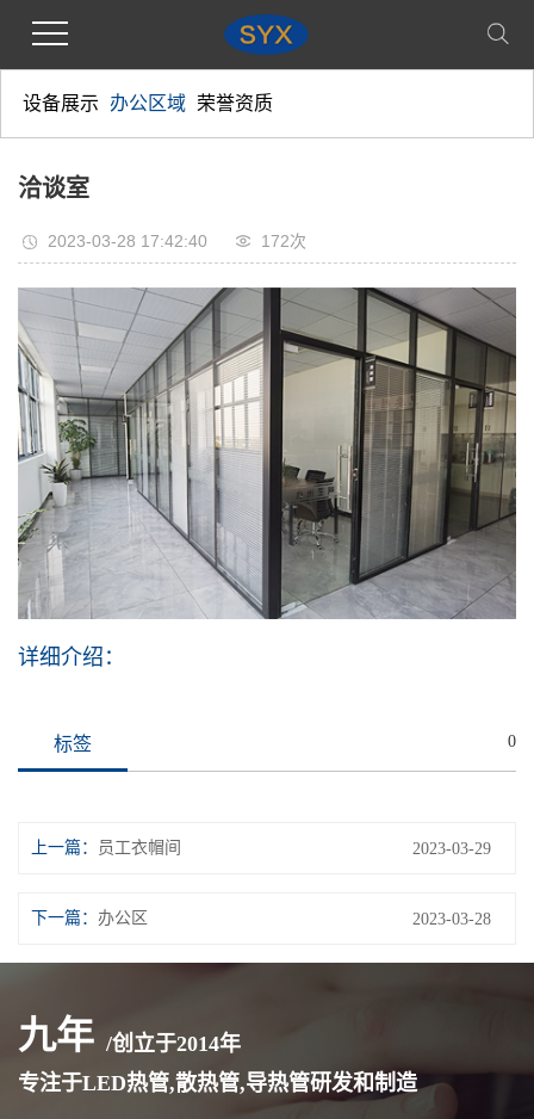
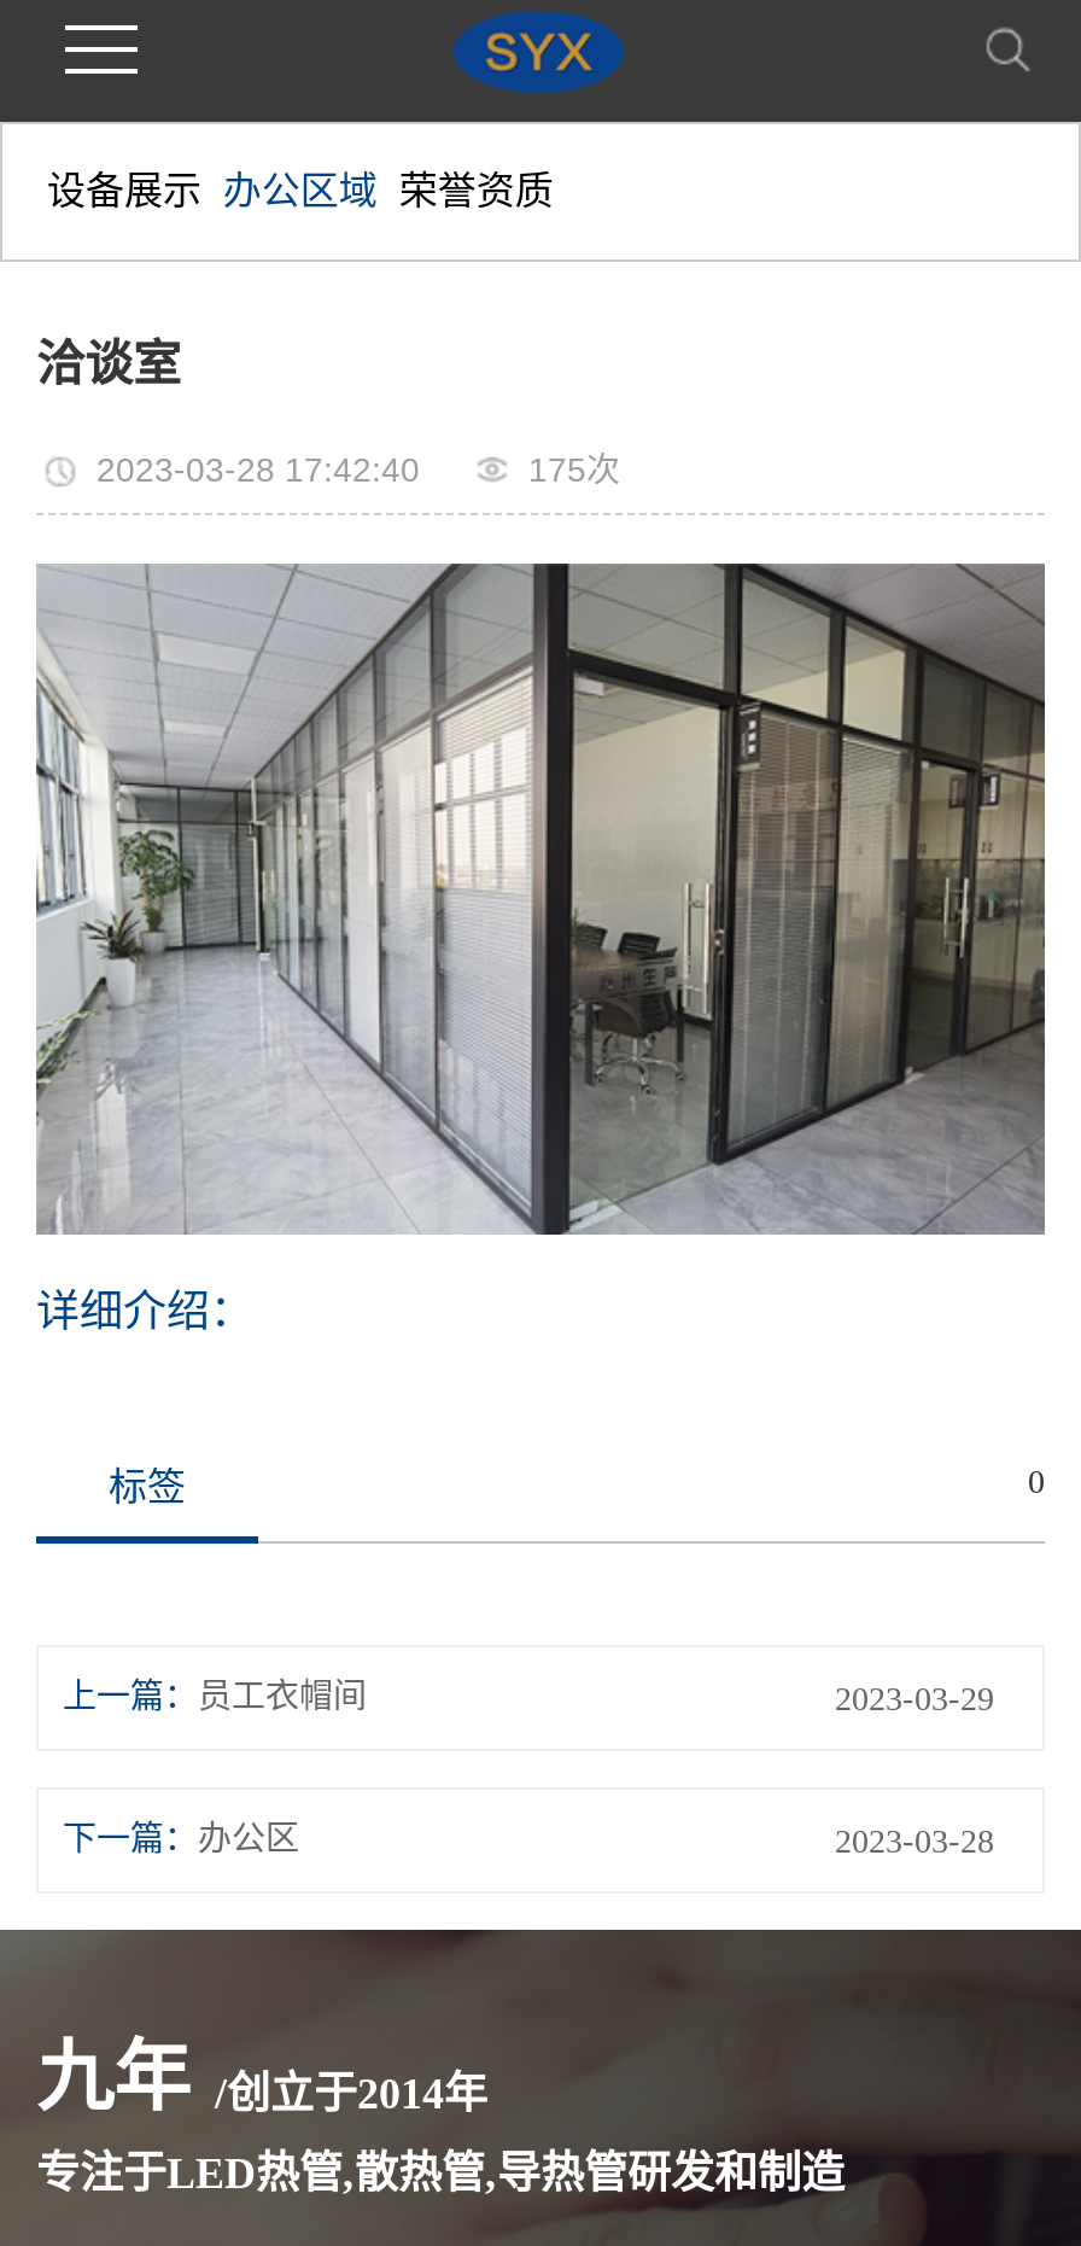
- 172次
+ 175次
